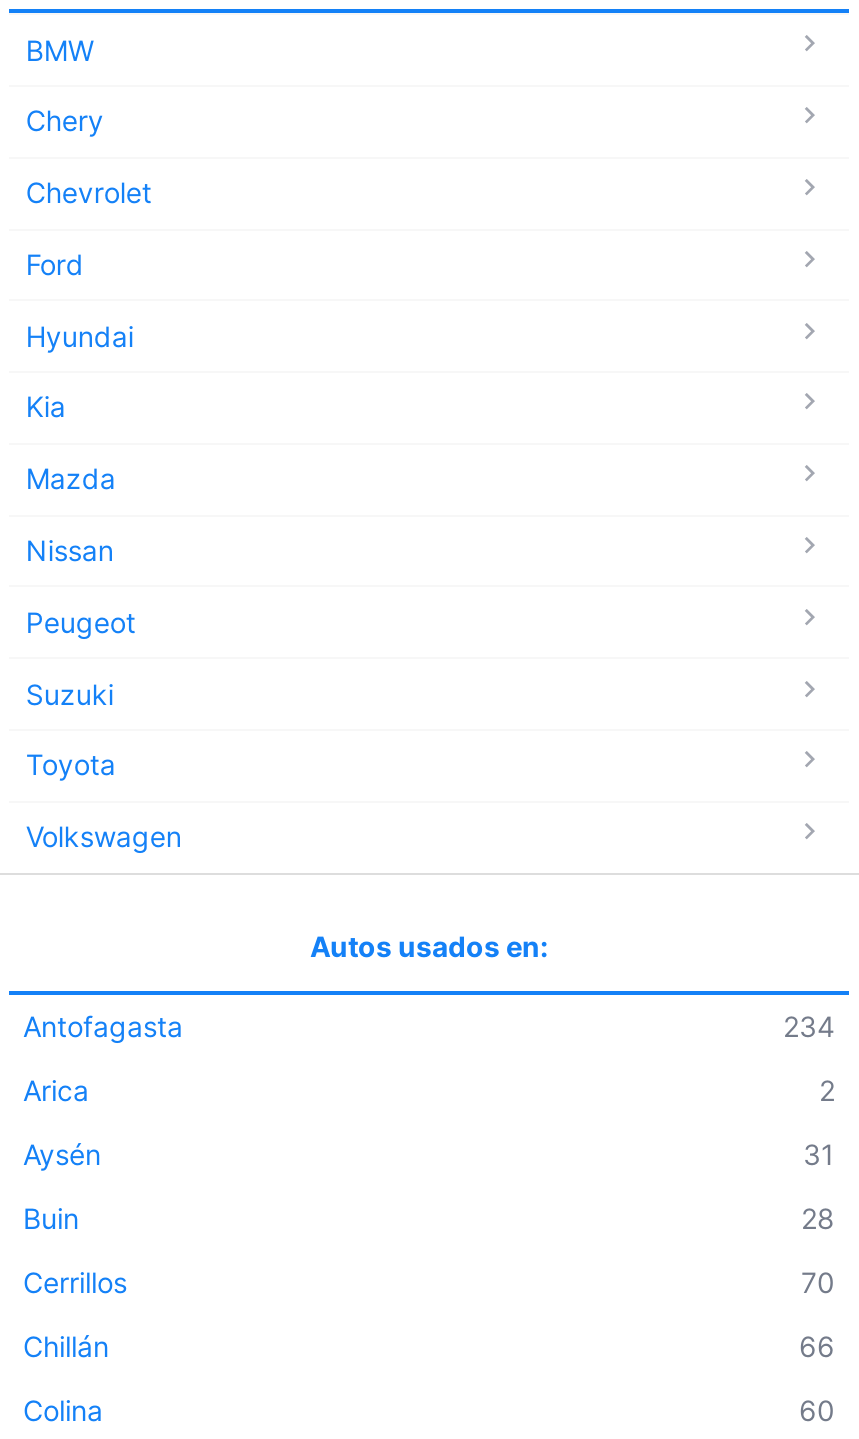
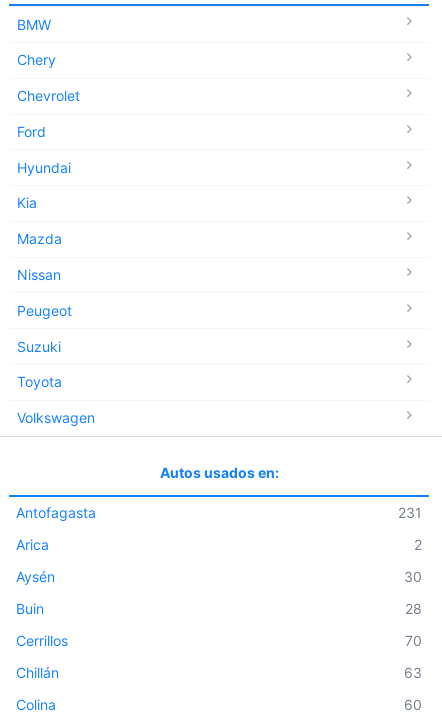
- 234
+ 231

- 31
+ 30

- 66
+ 63
